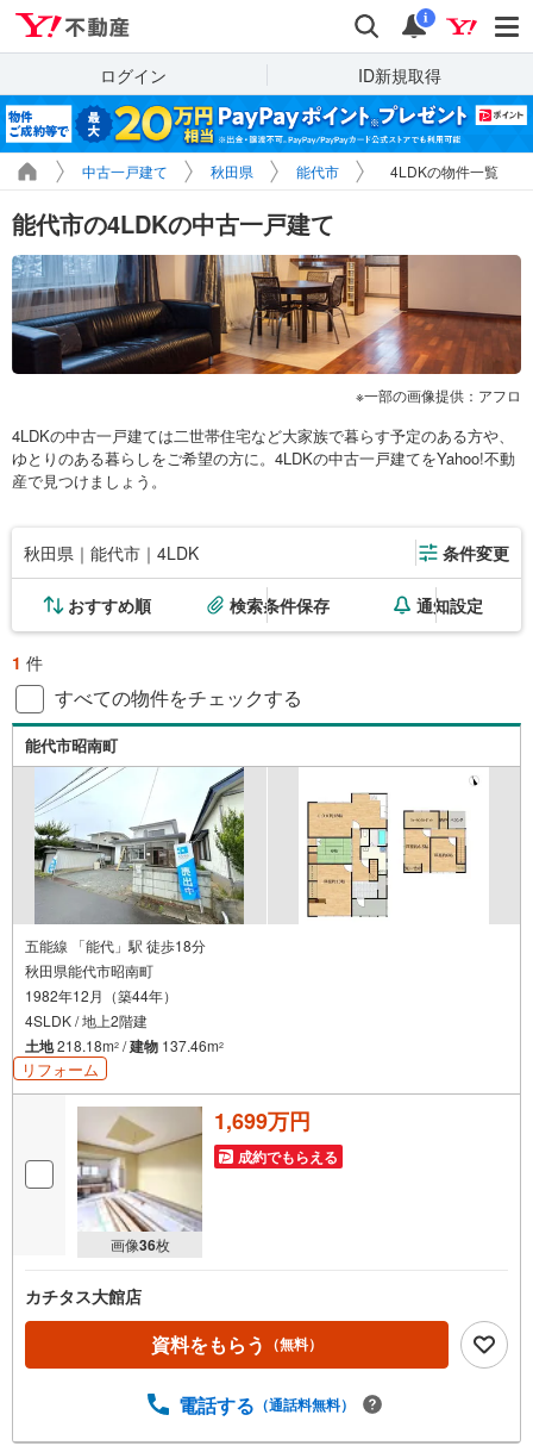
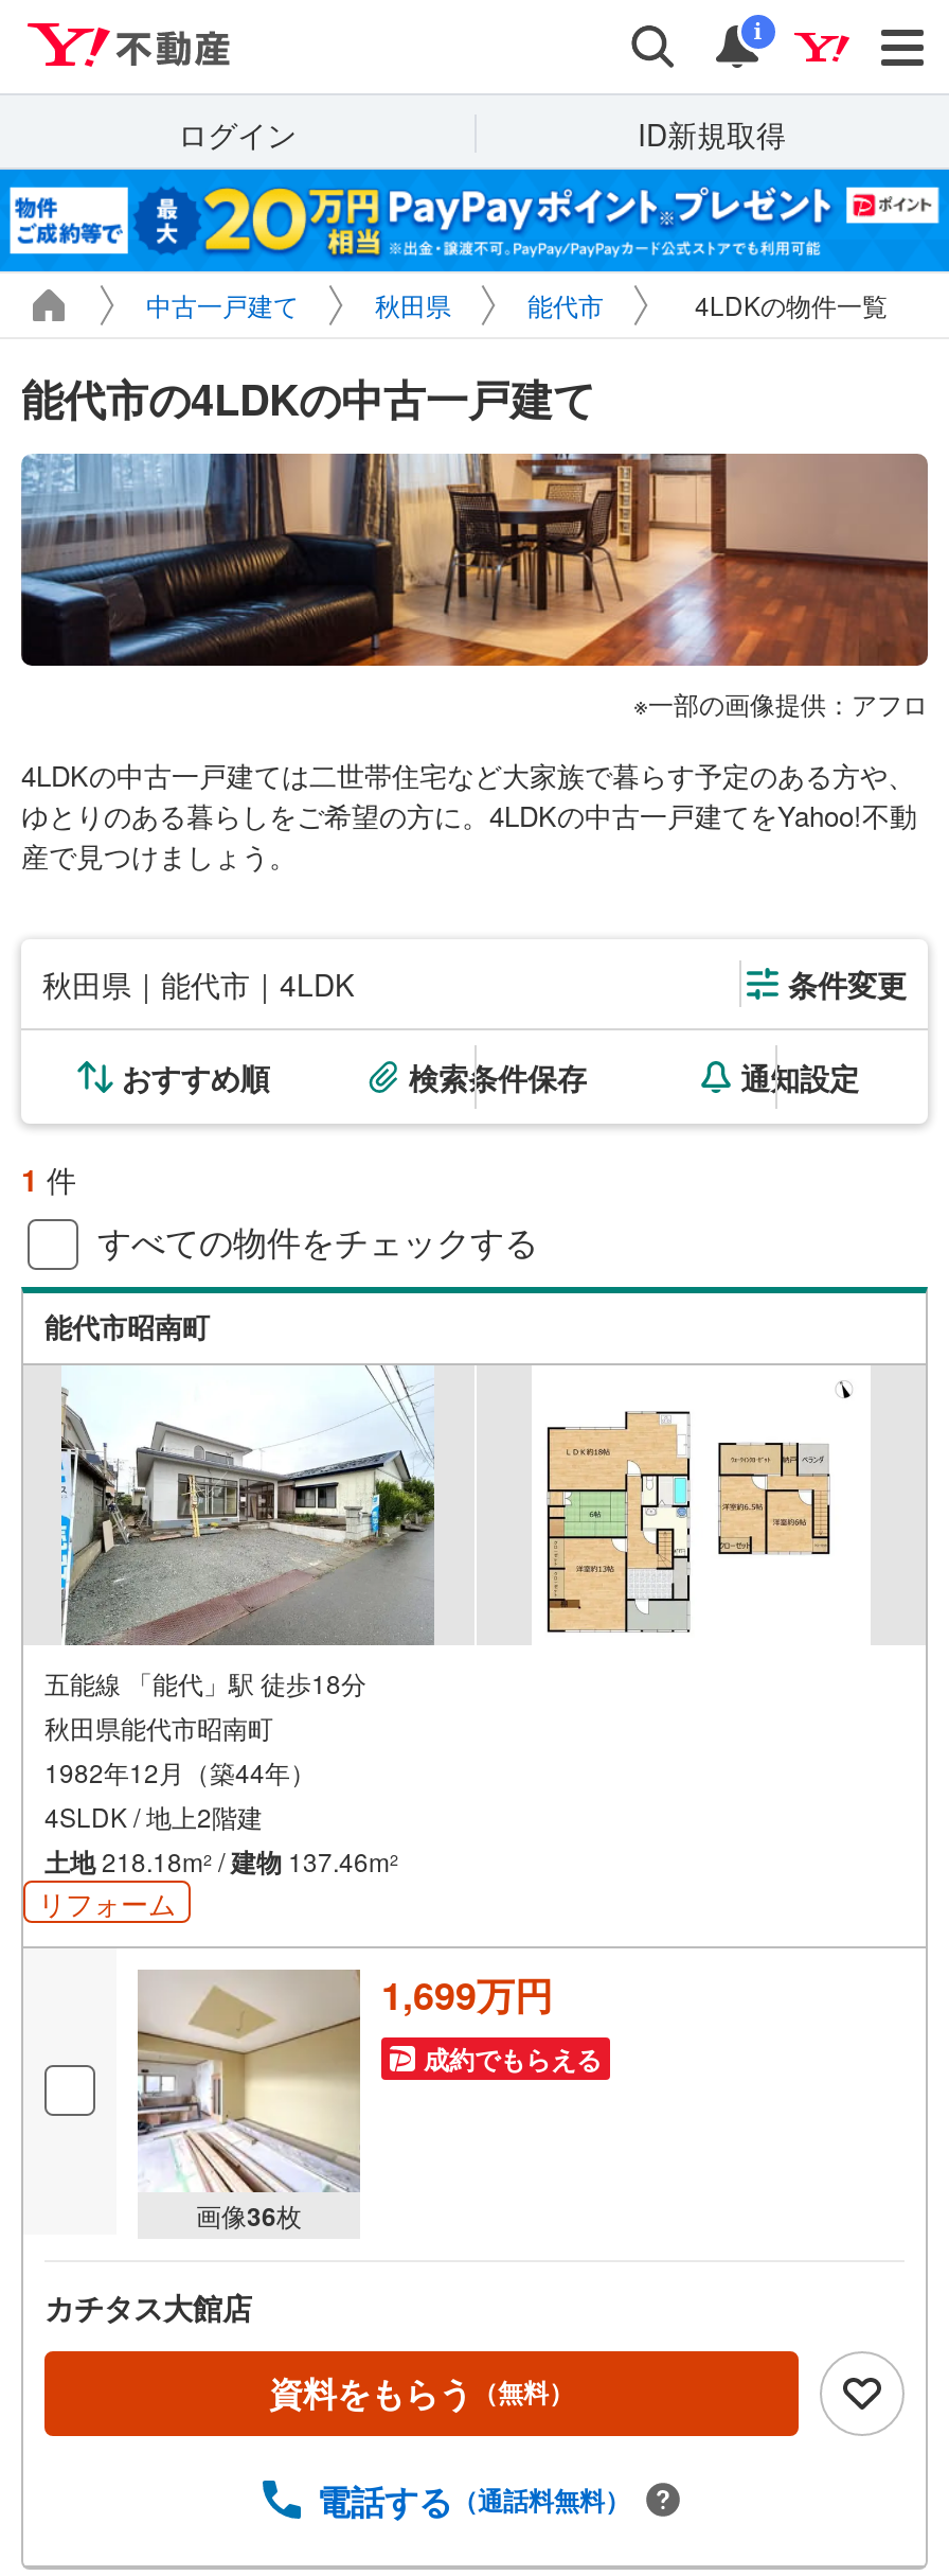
- [image]
+ [image]
